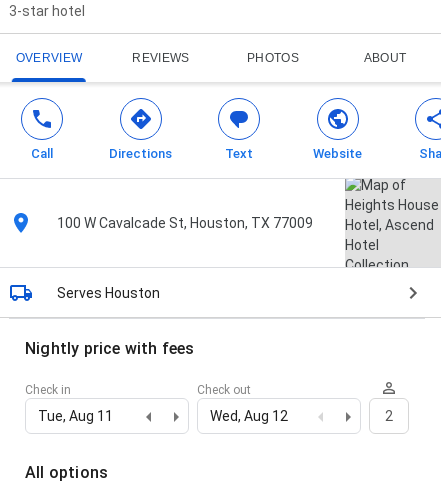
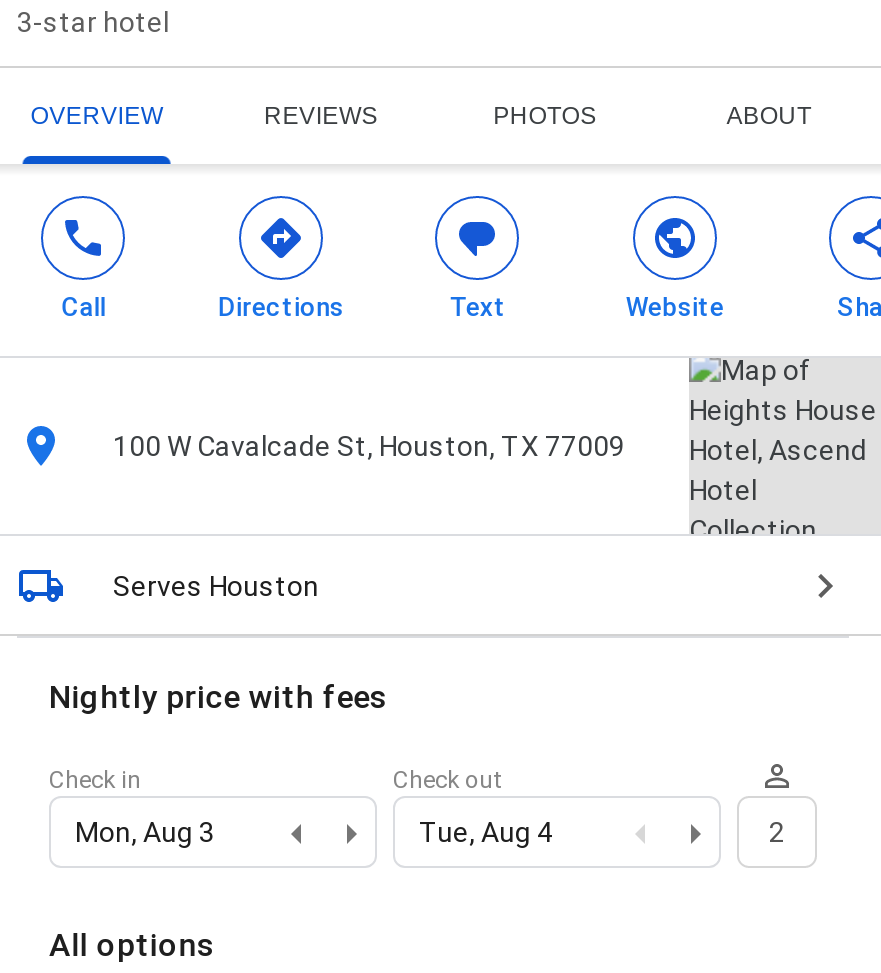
- Tue, Aug 11
+ Mon, Aug 3

- Wed, Aug 12
+ Tue, Aug 4
